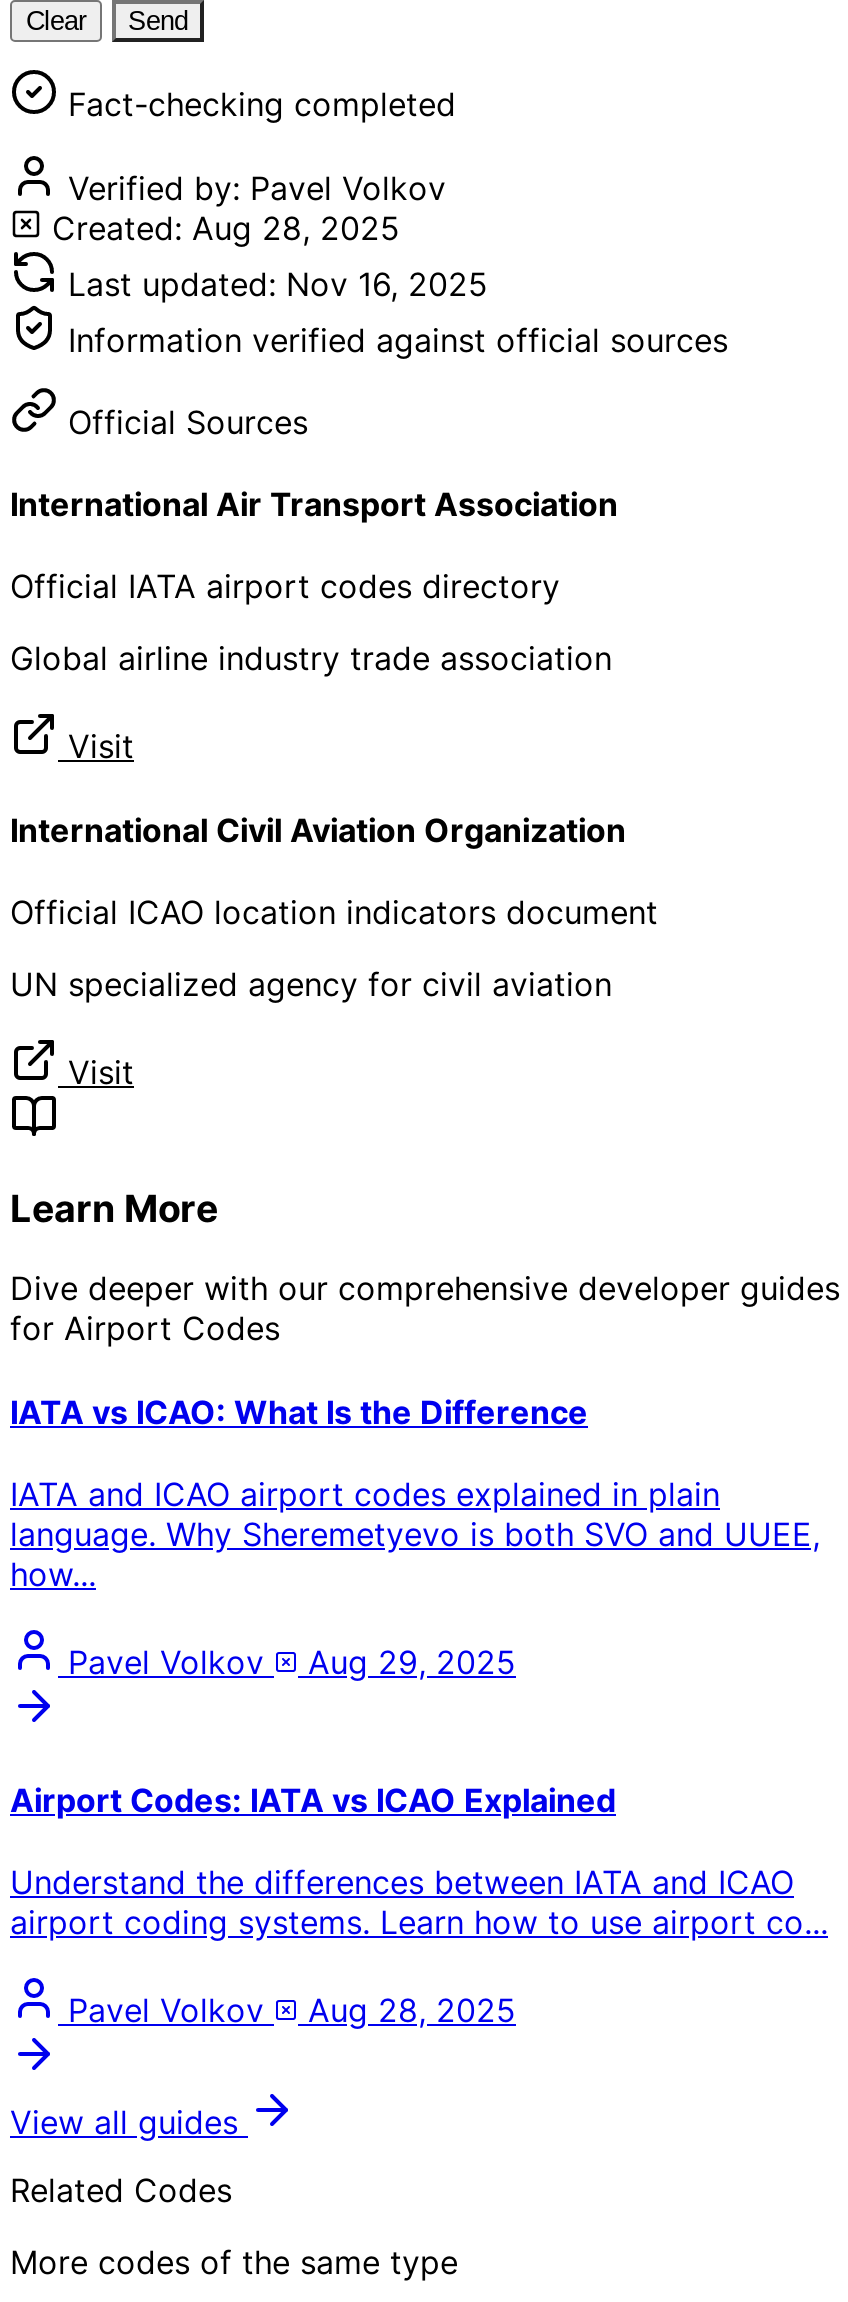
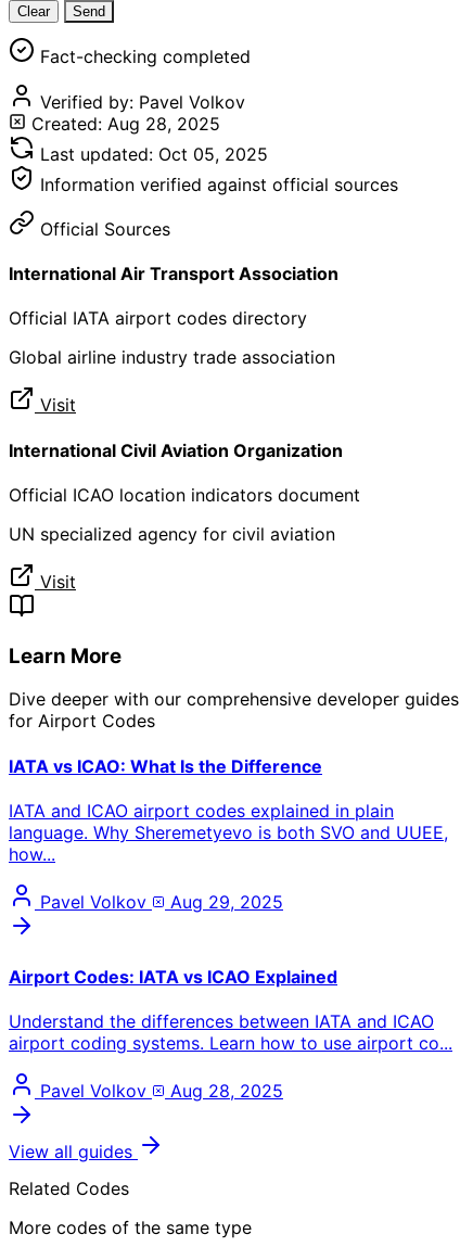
- Last updated: Nov 16, 2025
+ Last updated: Oct 05, 2025
